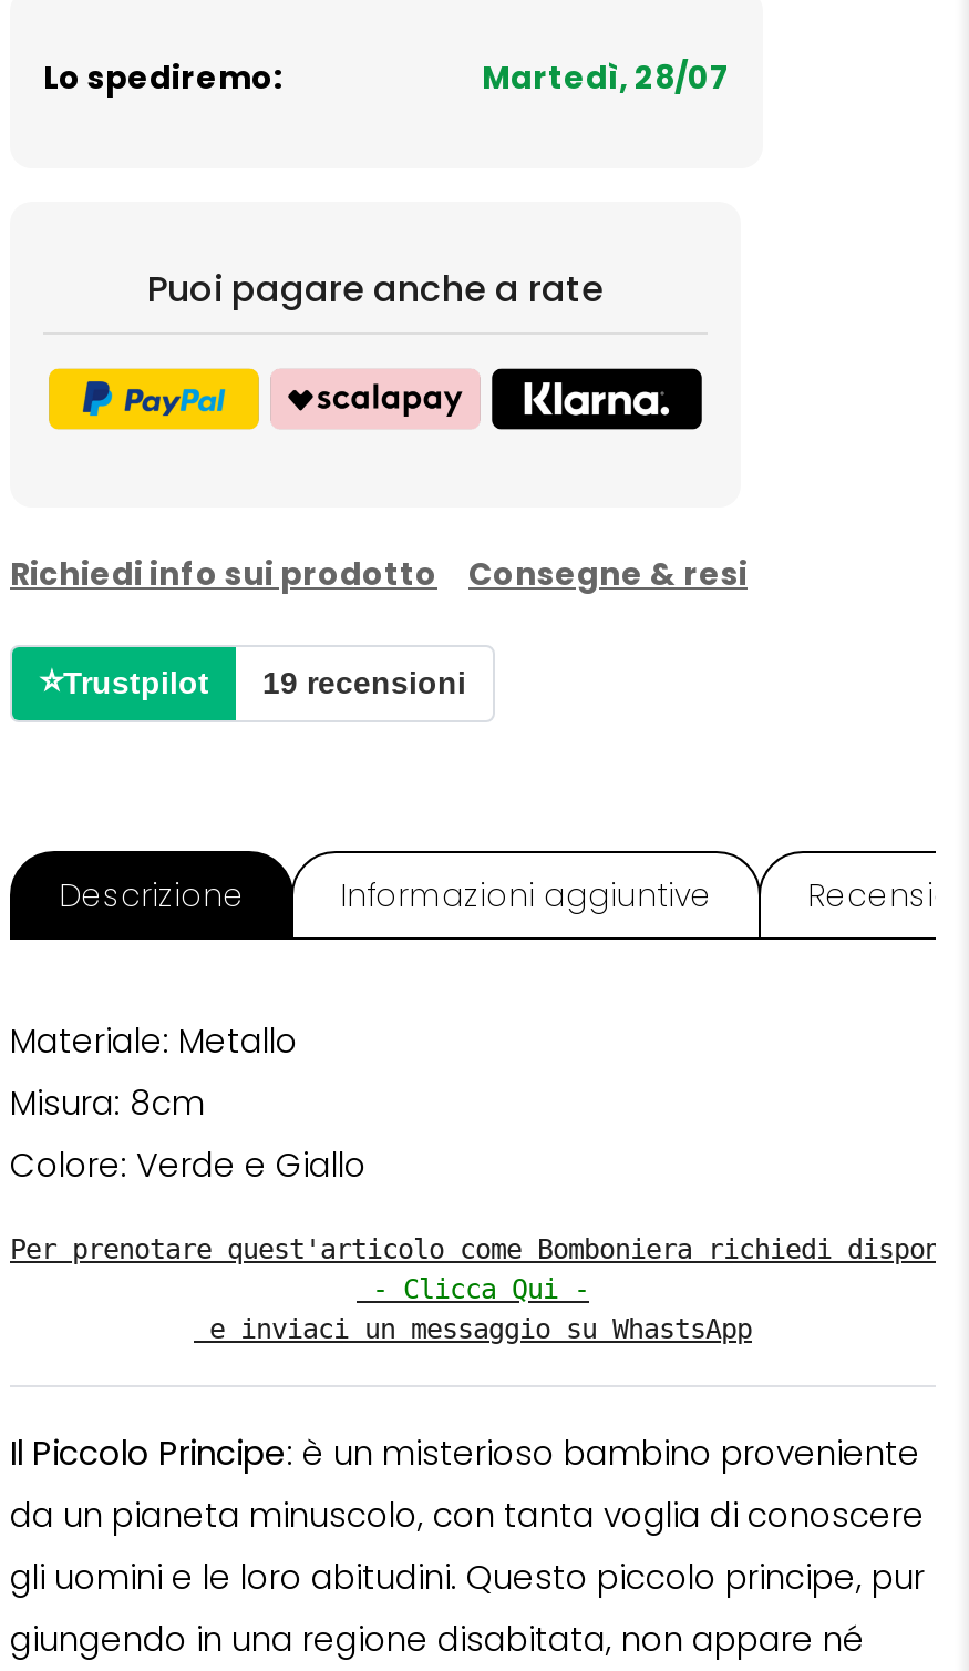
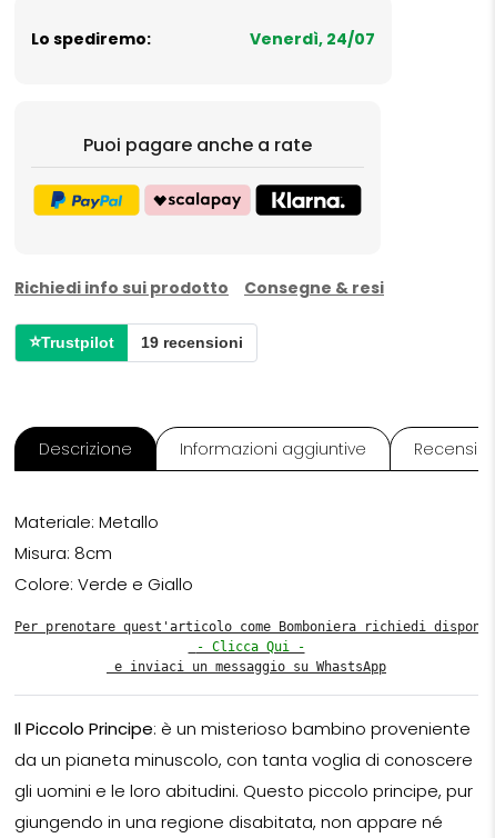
- Martedì, 28/07
+ Venerdì, 24/07
